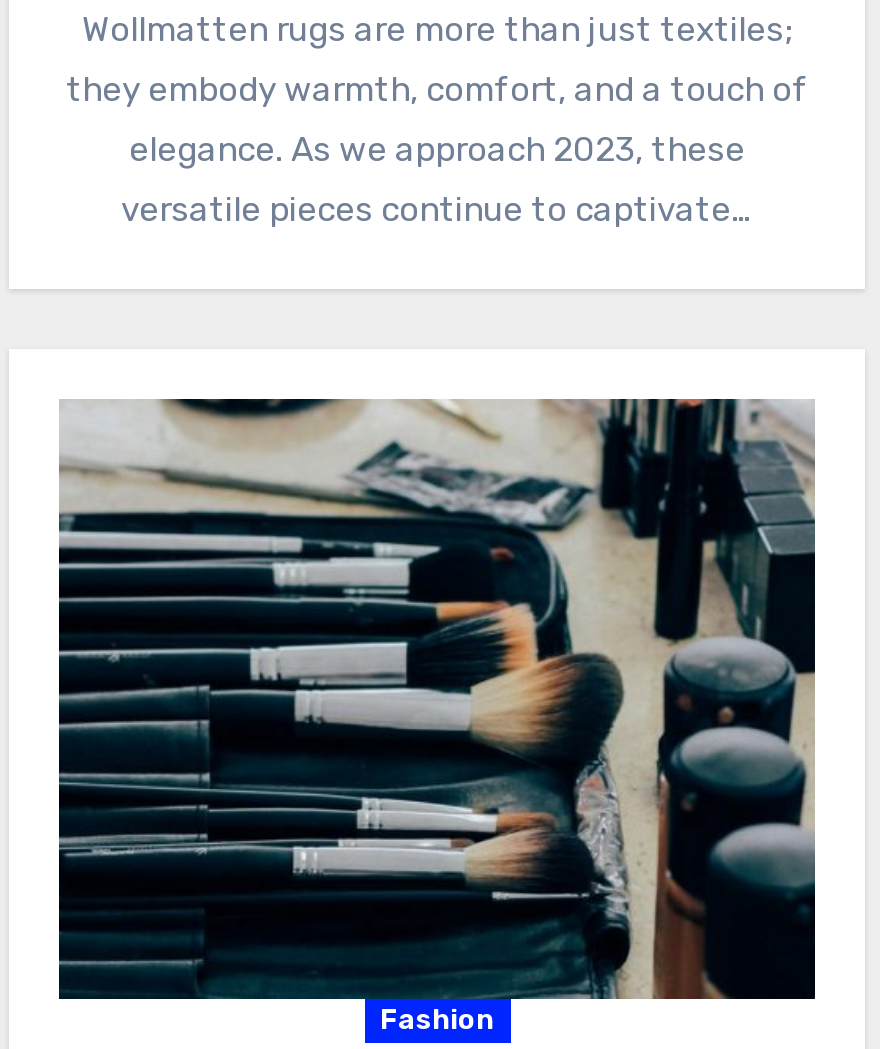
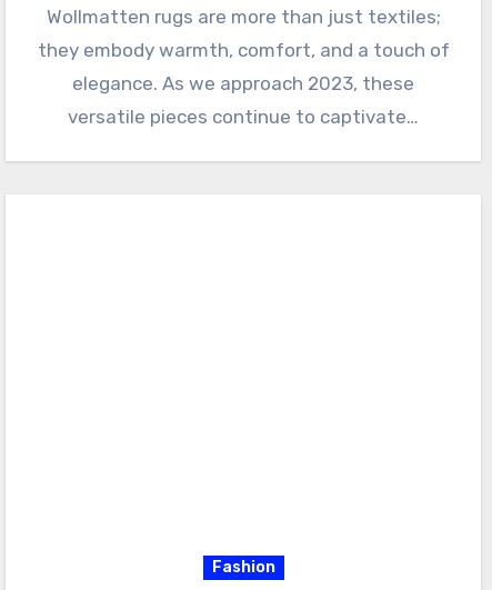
- [image]
